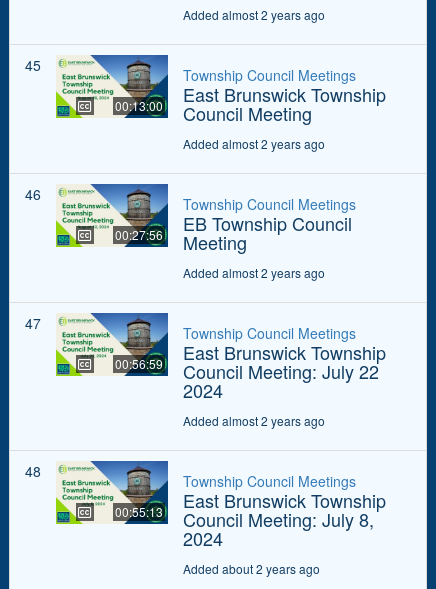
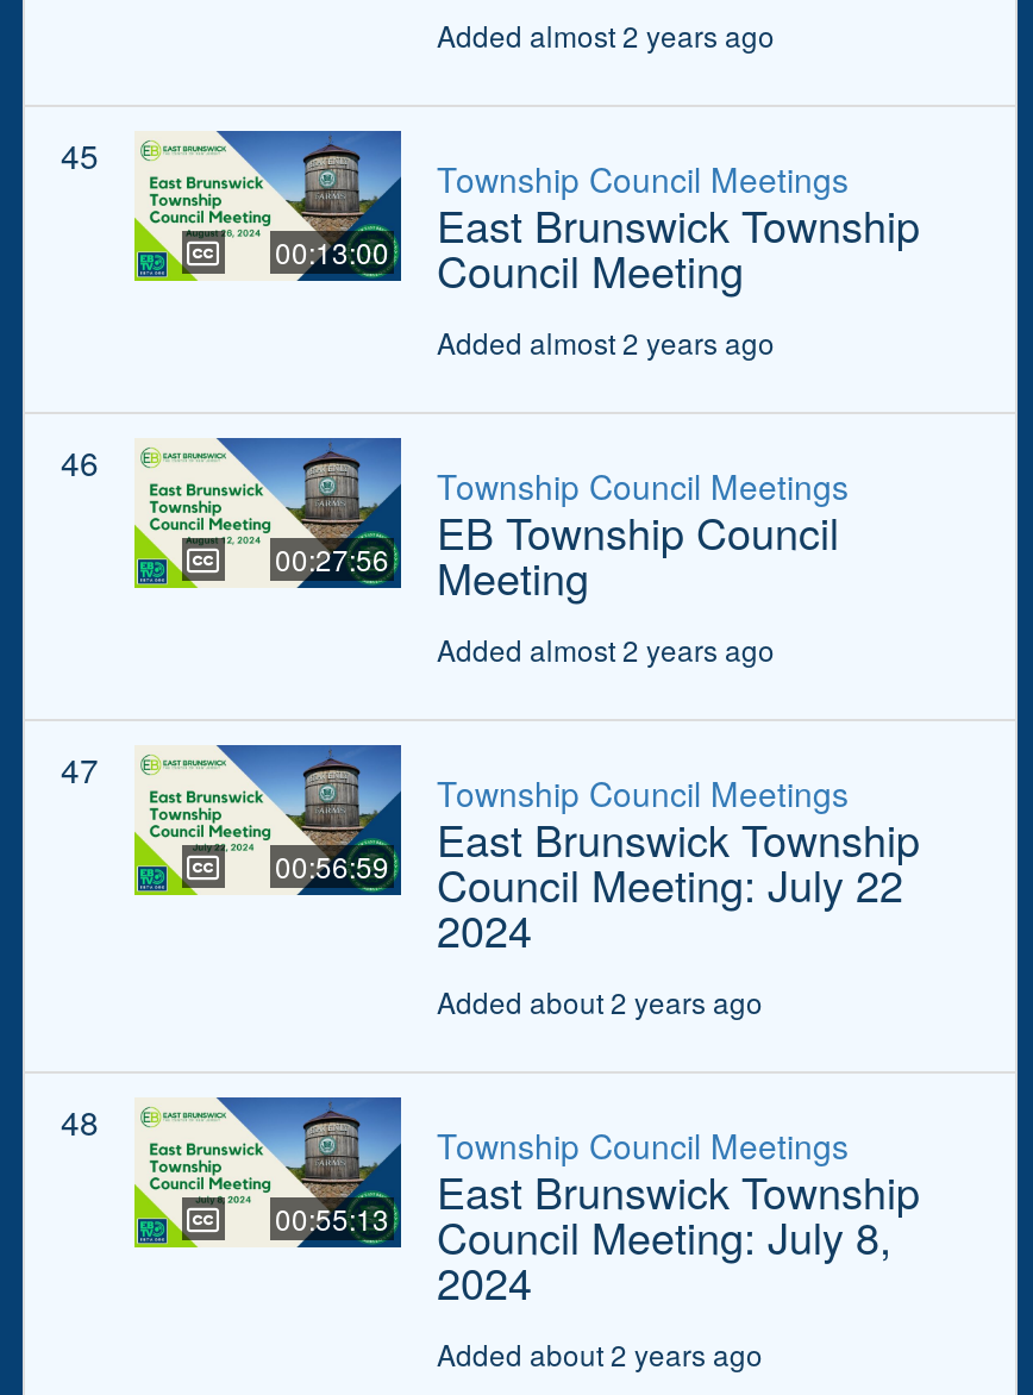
- Added almost 2 years ago
+ Added about 2 years ago
